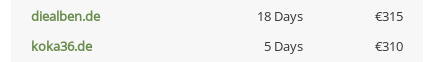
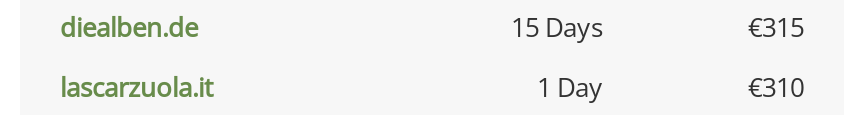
- 18 Days
+ 15 Days

- koka36.de
- 5 Days
+ lascarzuola.it
+ 1 Day
